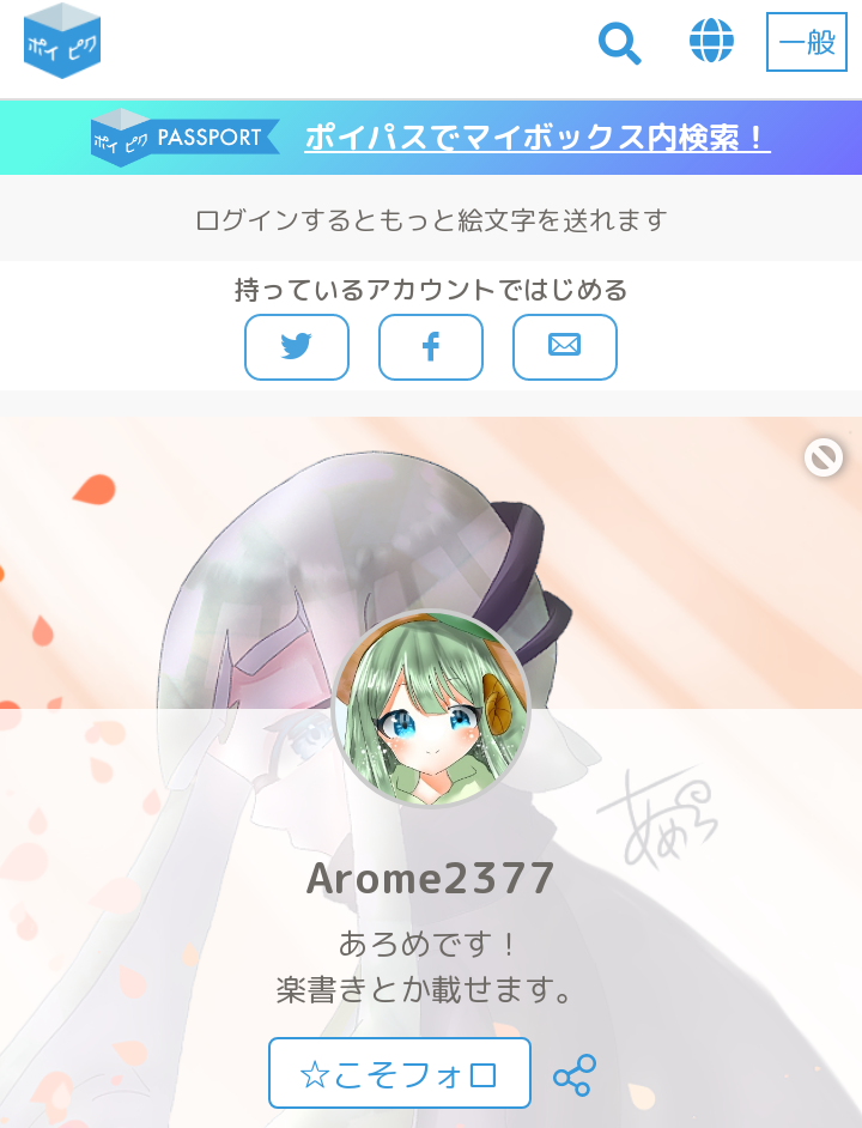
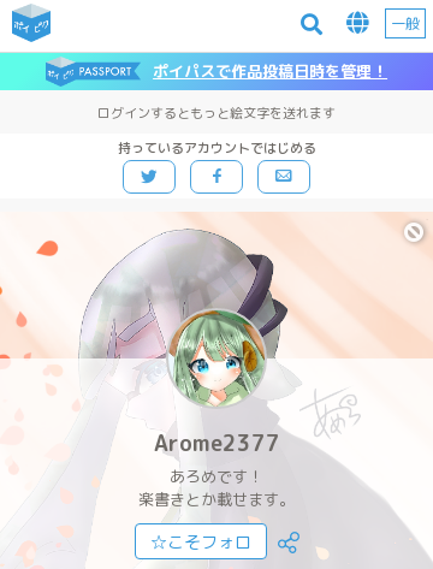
- ポイパスでマイボックス内検索！
+ ポイパスで作品投稿日時を管理！
